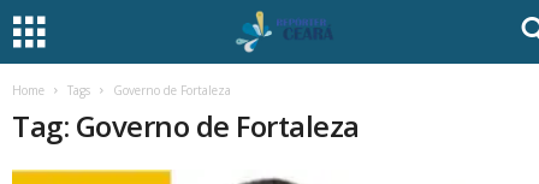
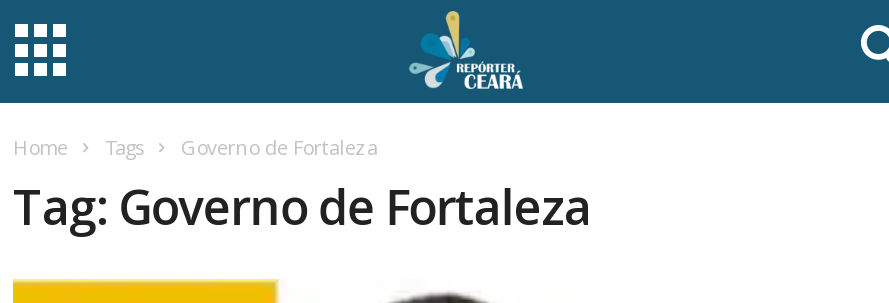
- [image]
+ [image]
